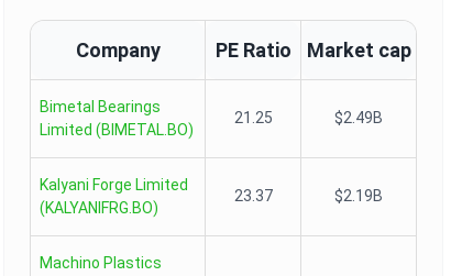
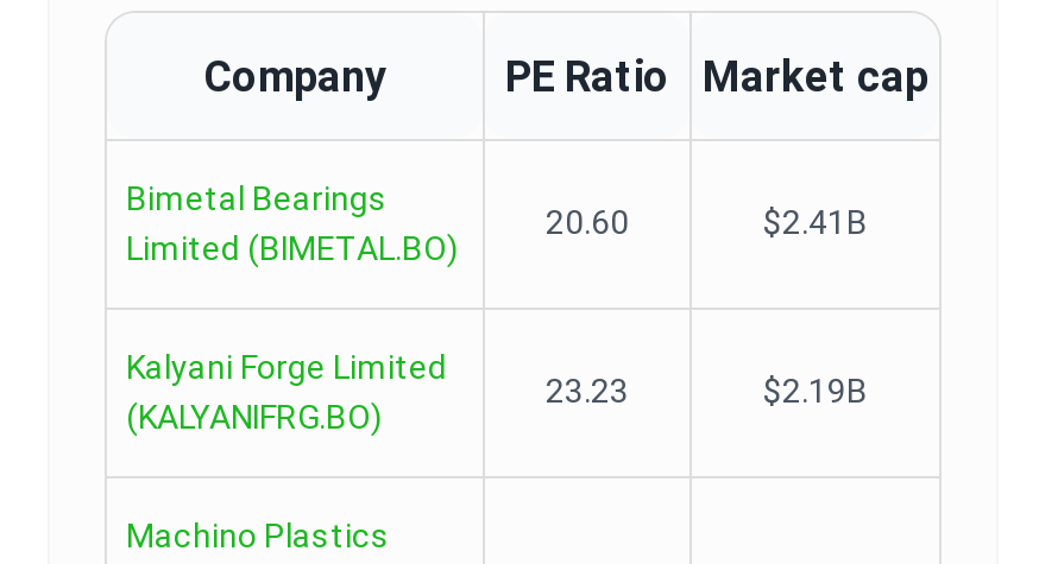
- 21.25
- $2.49B
+ 20.60
+ $2.41B

- 23.37
+ 23.23
